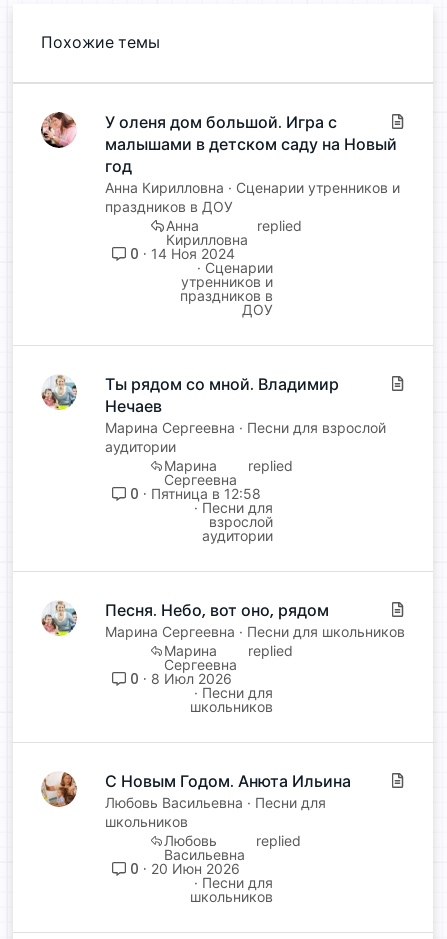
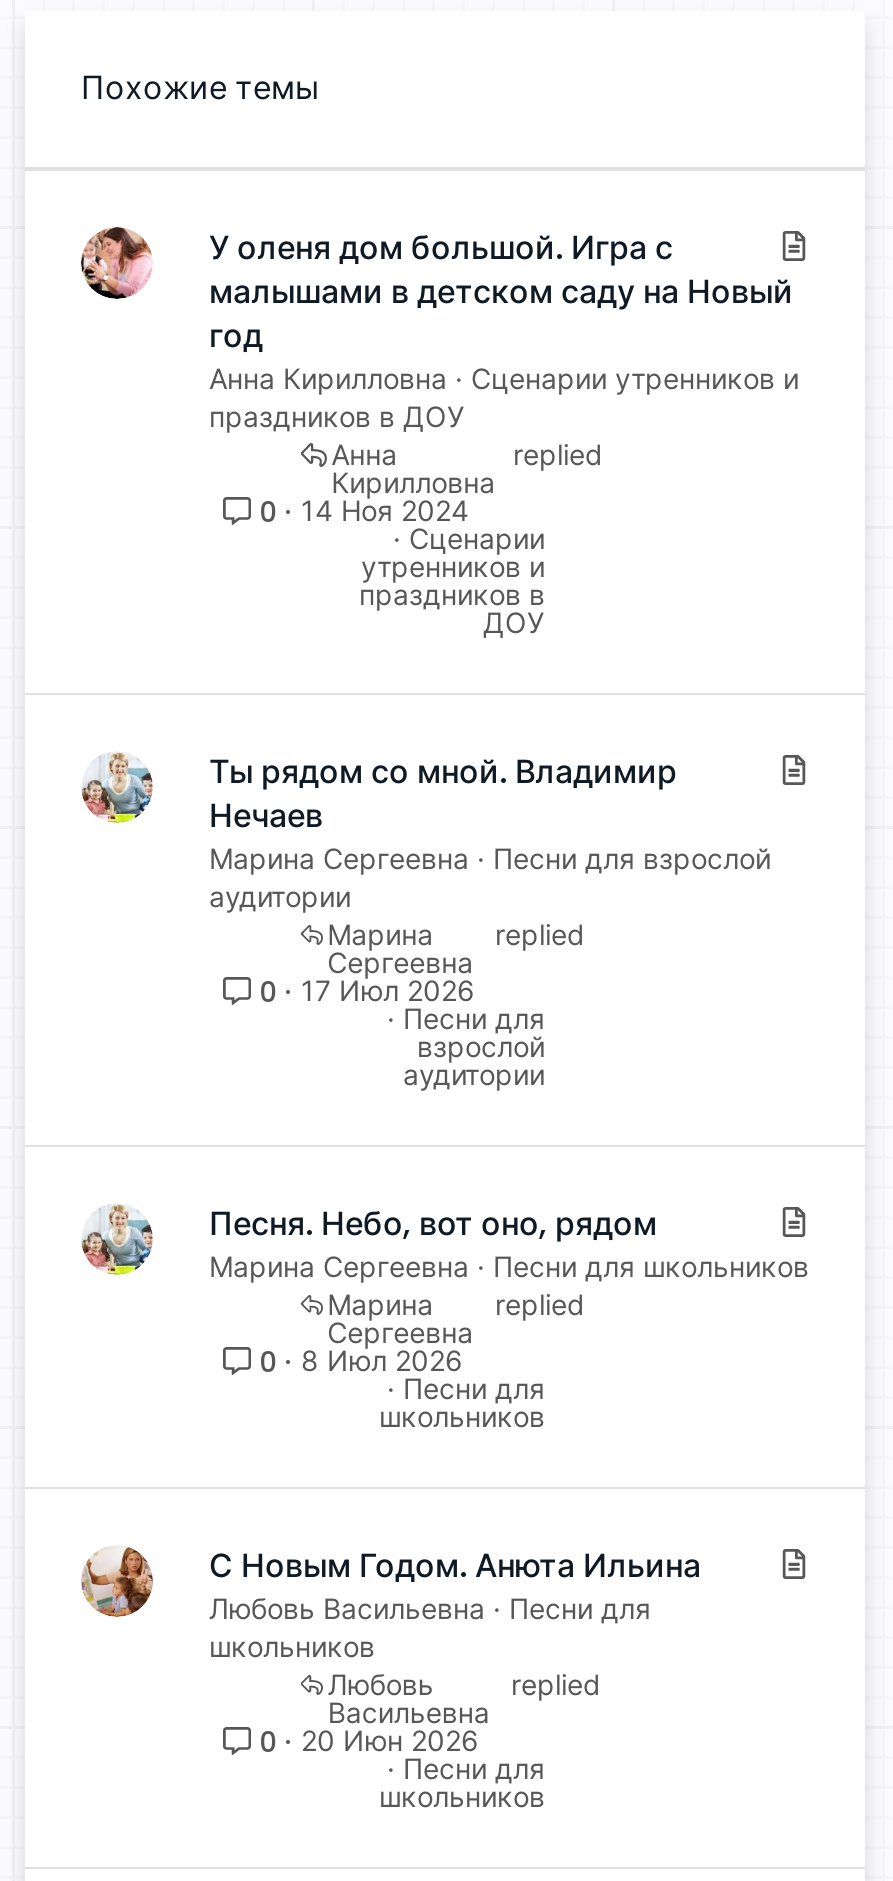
- 0 Пятница в 12:58
+ 0 17 Июл 2026
